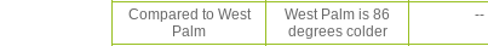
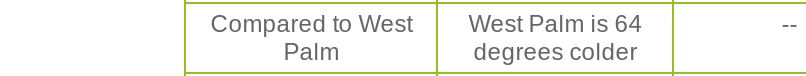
- West Palm is 86
+ West Palm is 64
